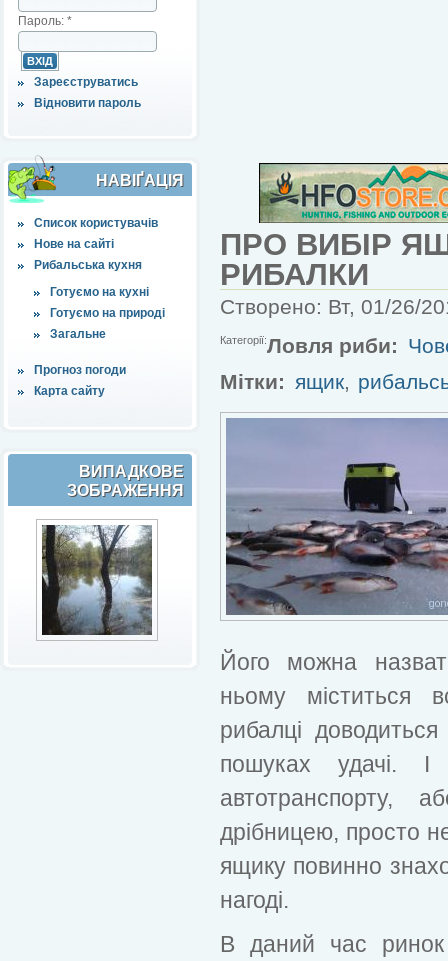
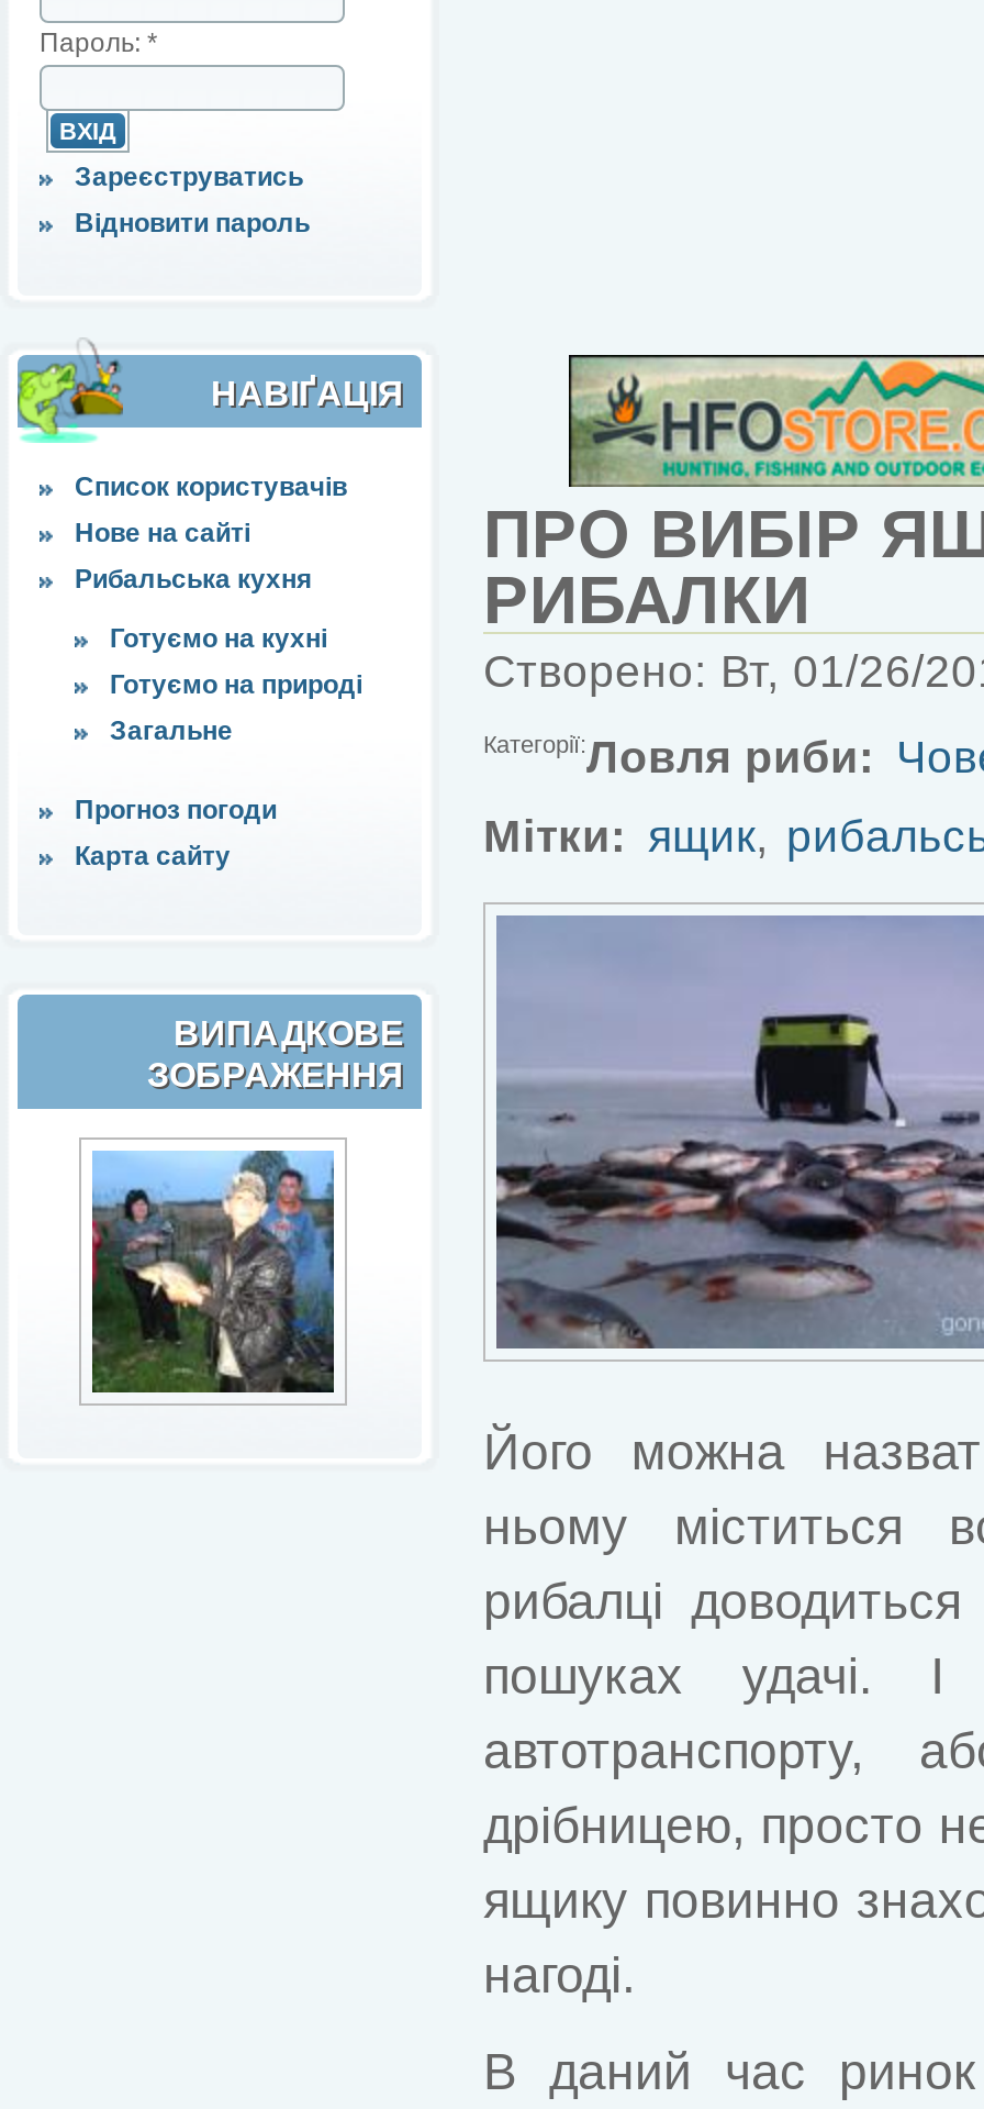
- [image]
+ [image]
